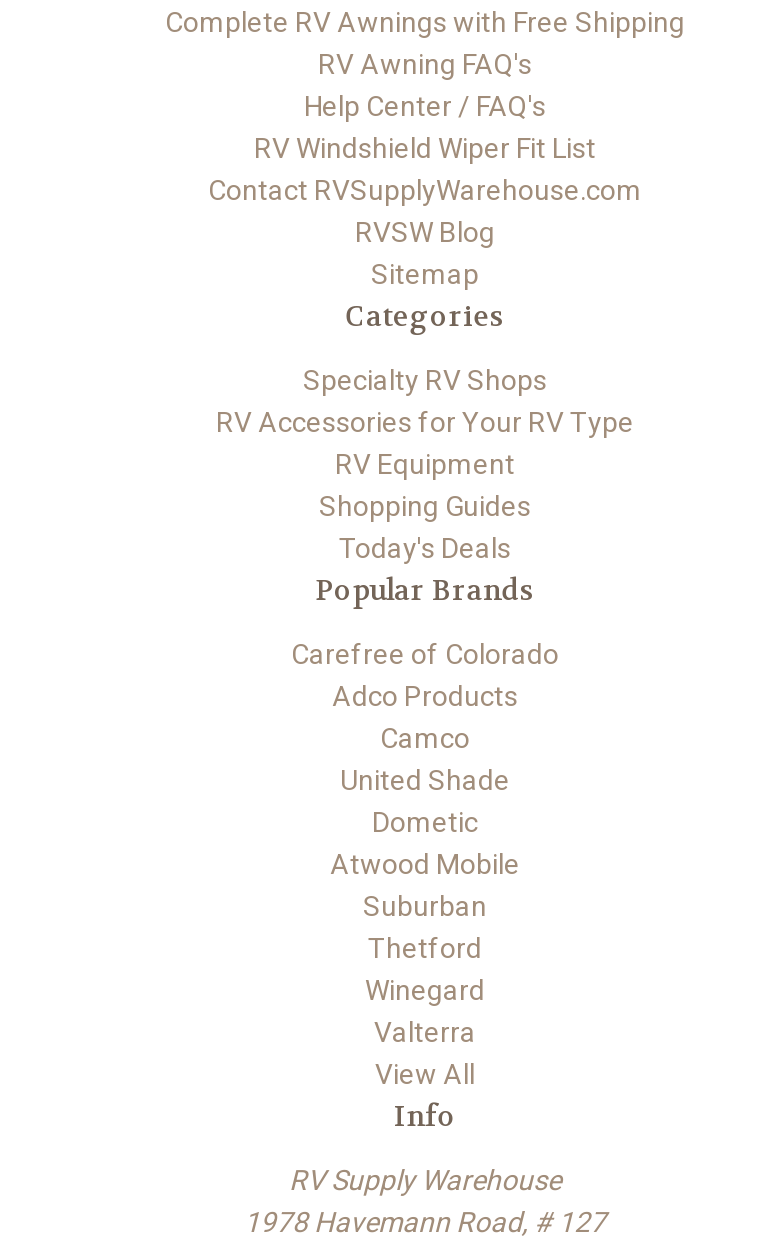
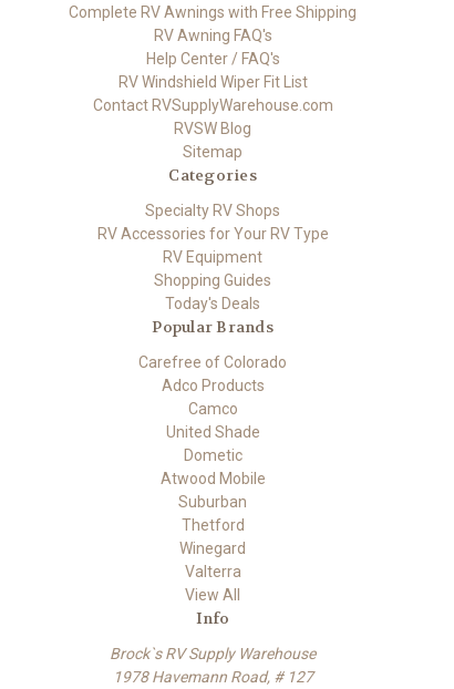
- RV Supply Warehouse
+ Brock`s RV Supply Warehouse
